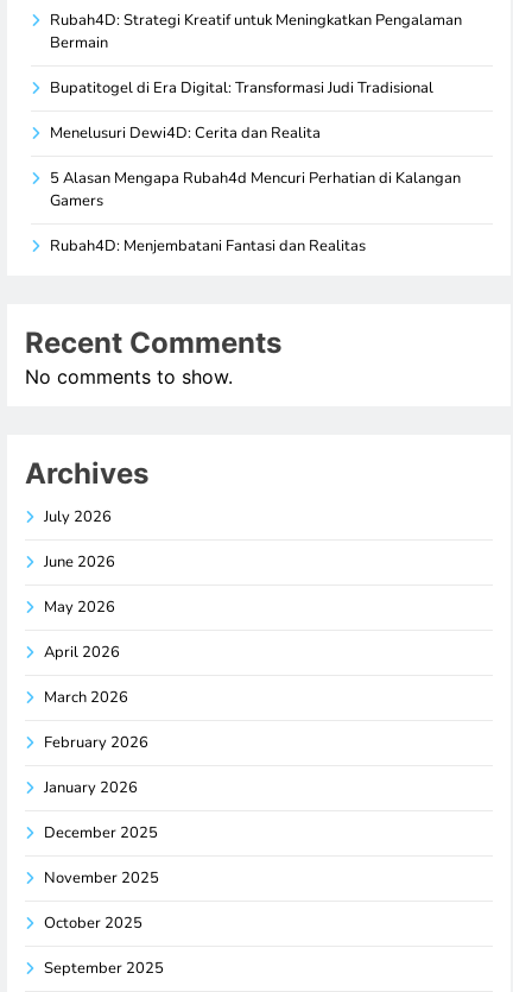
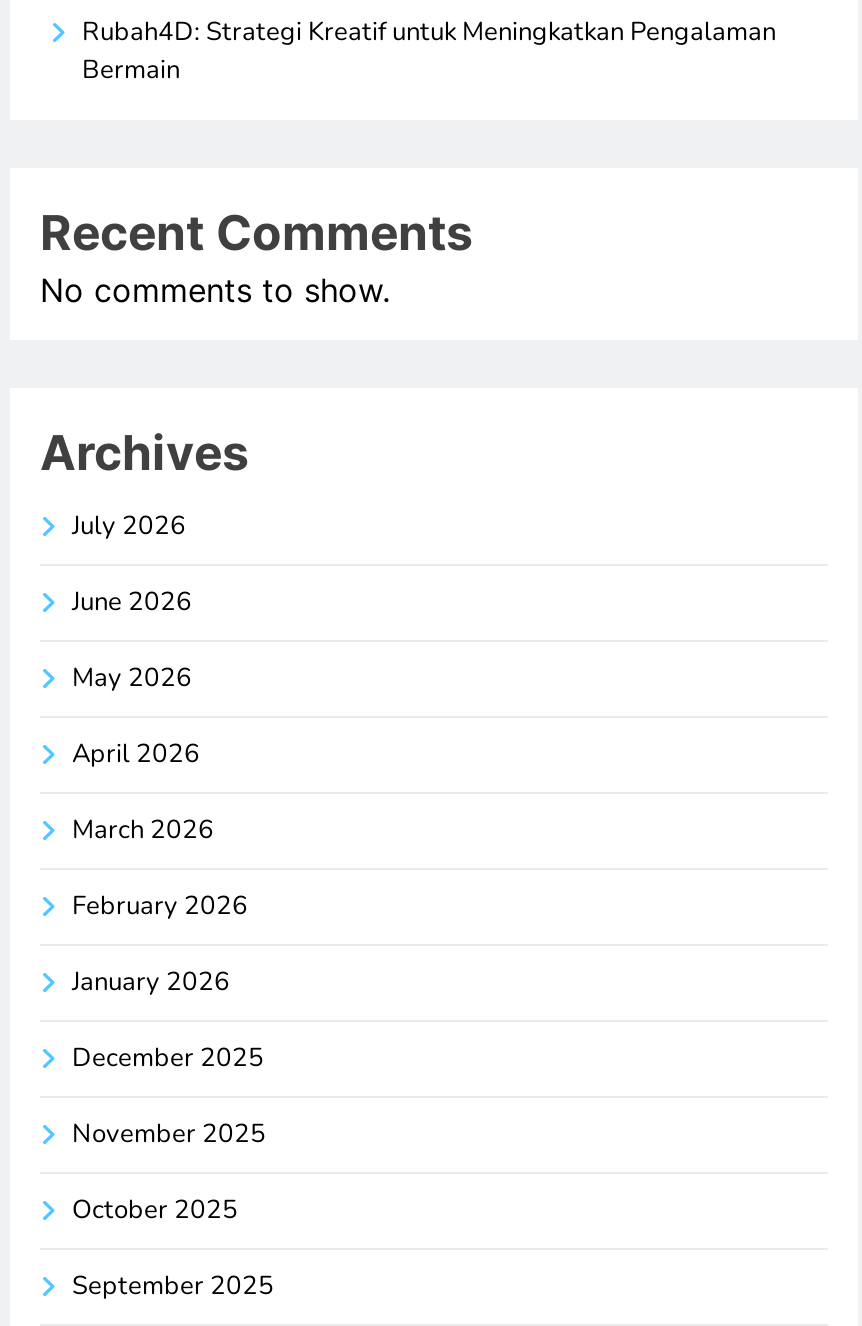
- Bupatitogel di Era Digital: Transformasi Judi Tradisional
- Menelusuri Dewi4D: Cerita dan Realita
- 5 Alasan Mengapa Rubah4d Mencuri Perhatian di Kalangan
- Gamers
- Rubah4D: Menjembatani Fantasi dan Realitas
